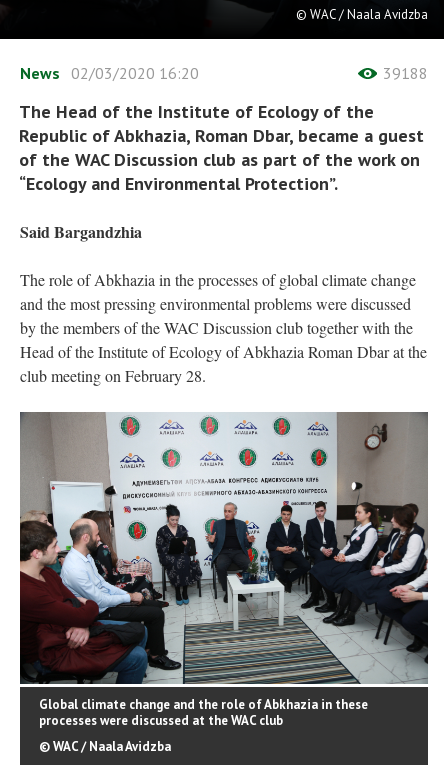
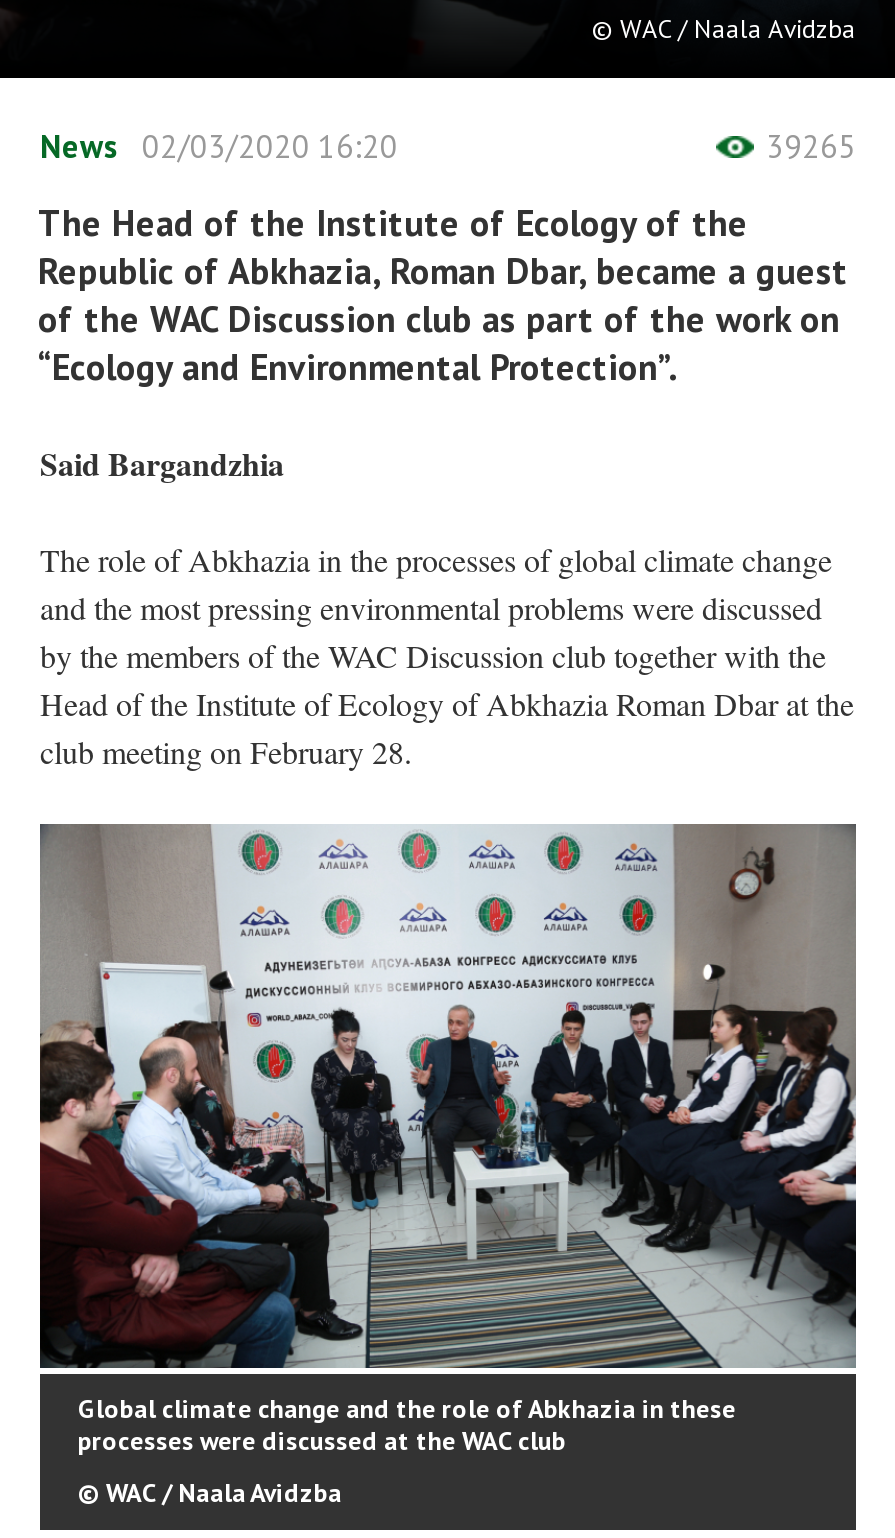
- 39188
+ 39265
